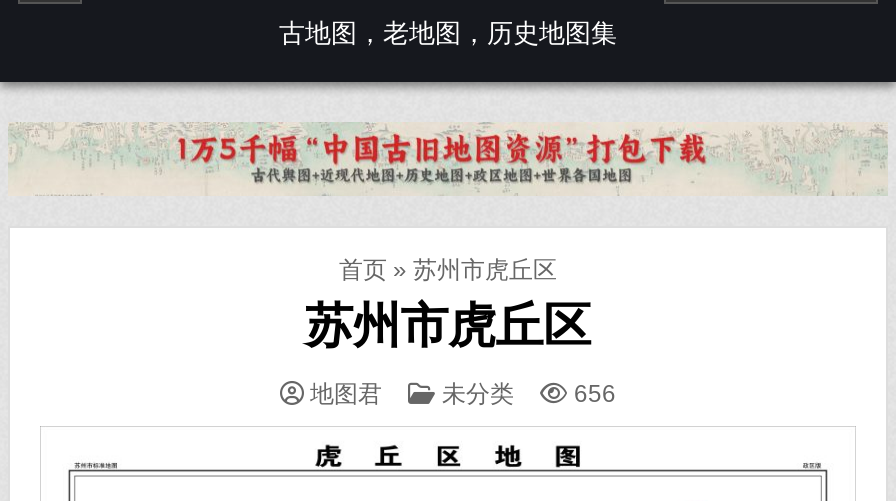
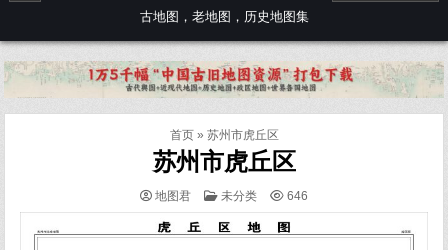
- 656
+ 646
